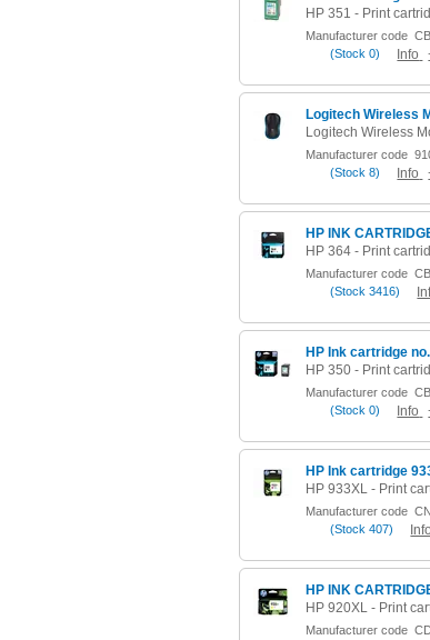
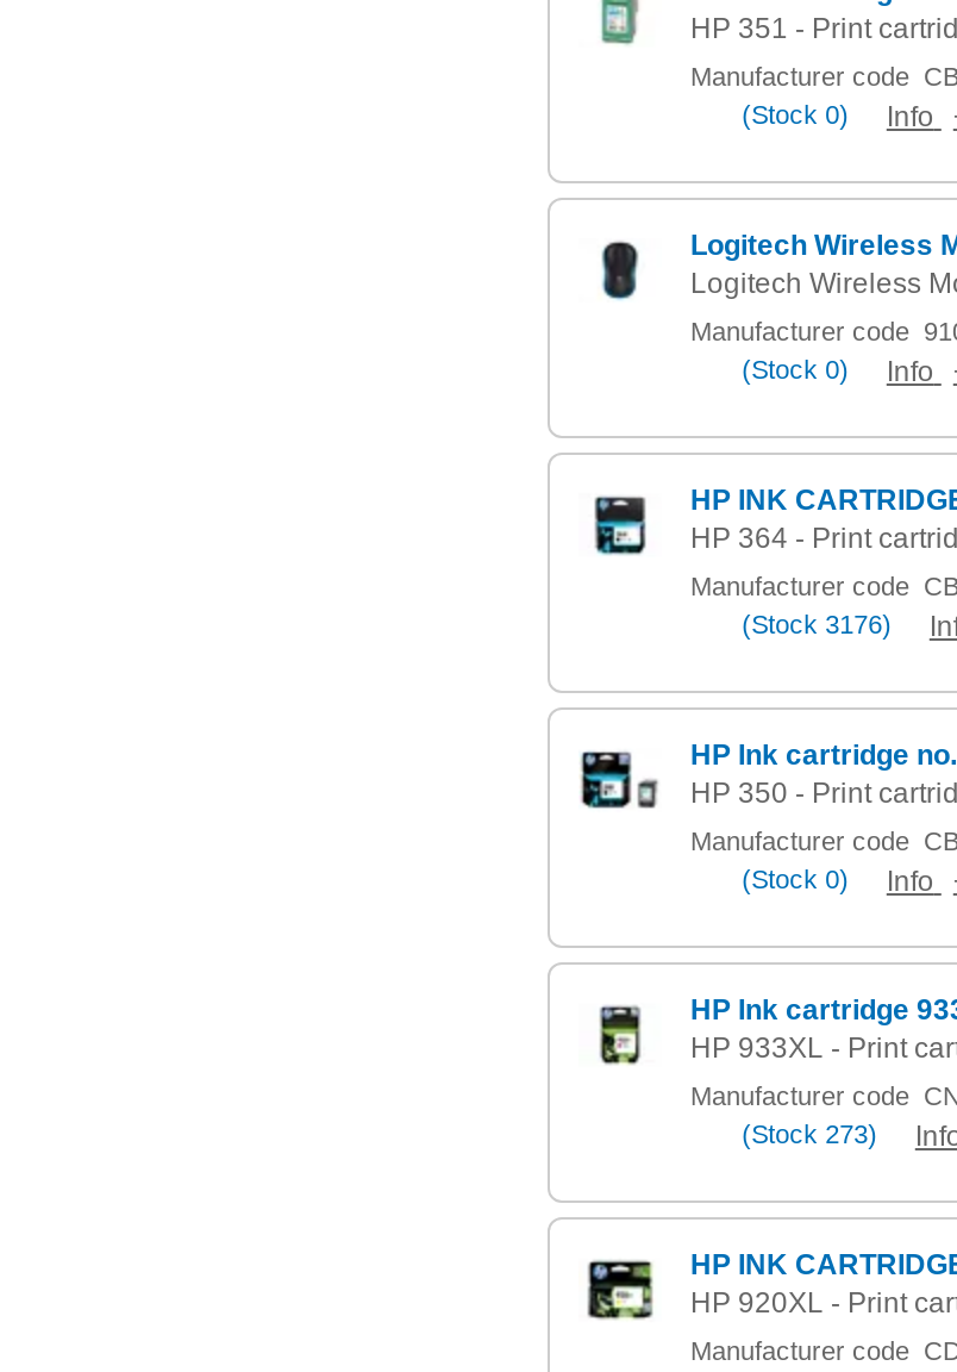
- (Stock 8)
+ (Stock 0)

- (Stock 3416)
+ (Stock 3176)

- (Stock 407)
+ (Stock 273)
